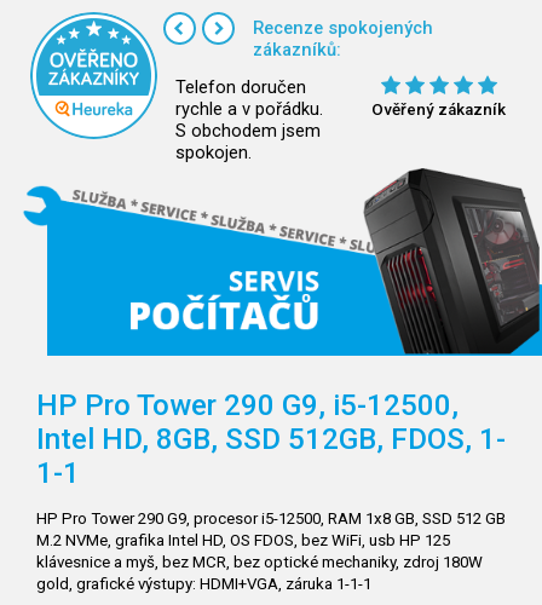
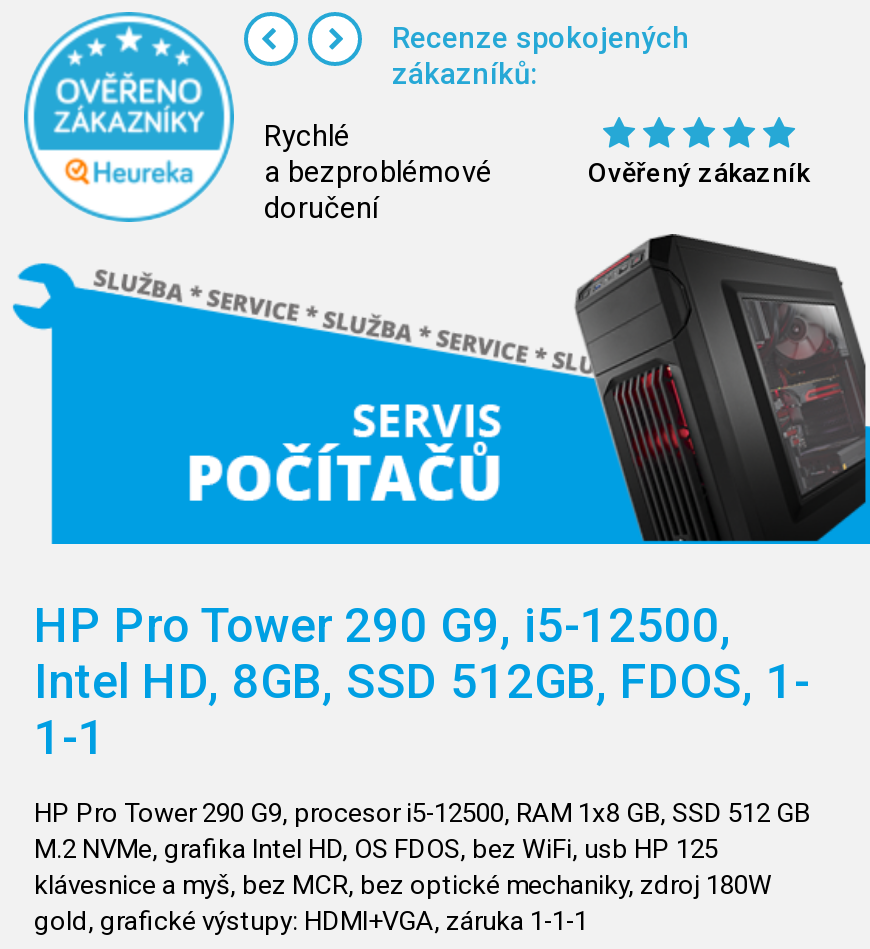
- Telefon doručen
- rychle a v pořádku.
- S obchodem jsem
- spokojen.
+ Rychlé
+ a bezproblémové
+ doručení
